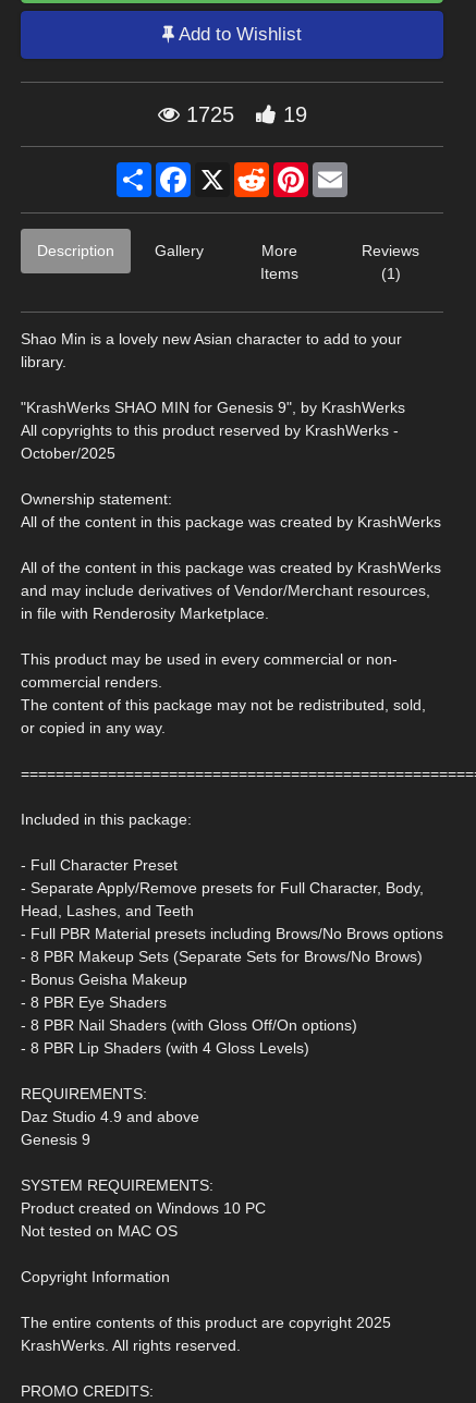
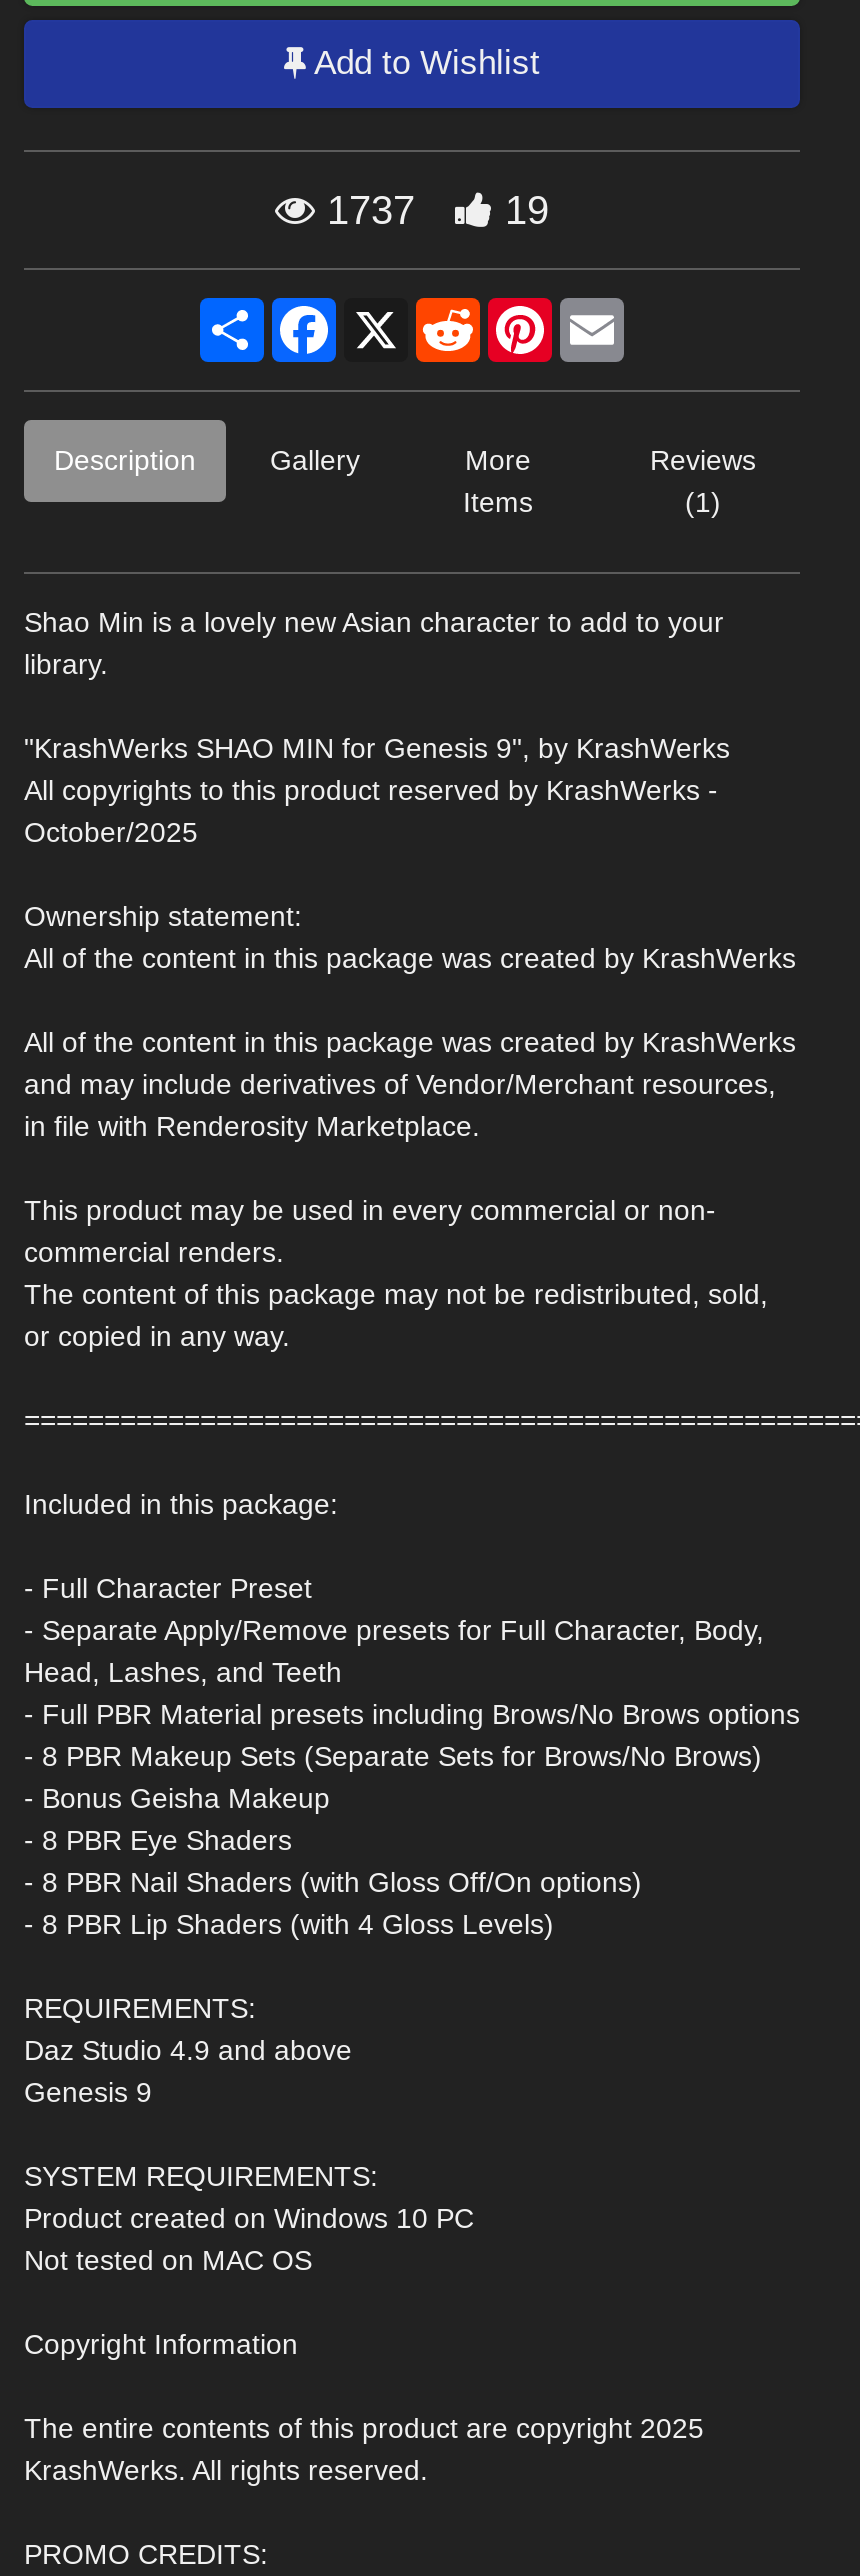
- 1725 19
+ 1737 19
